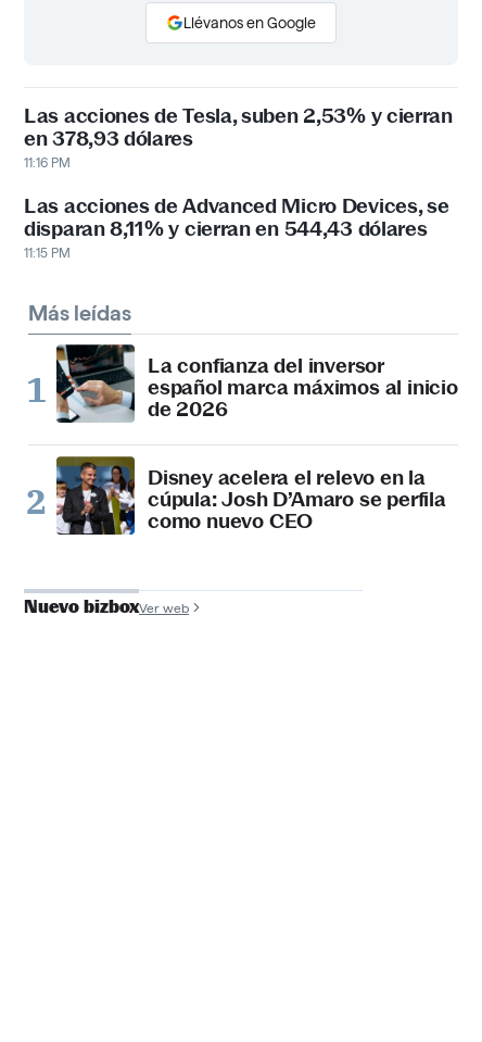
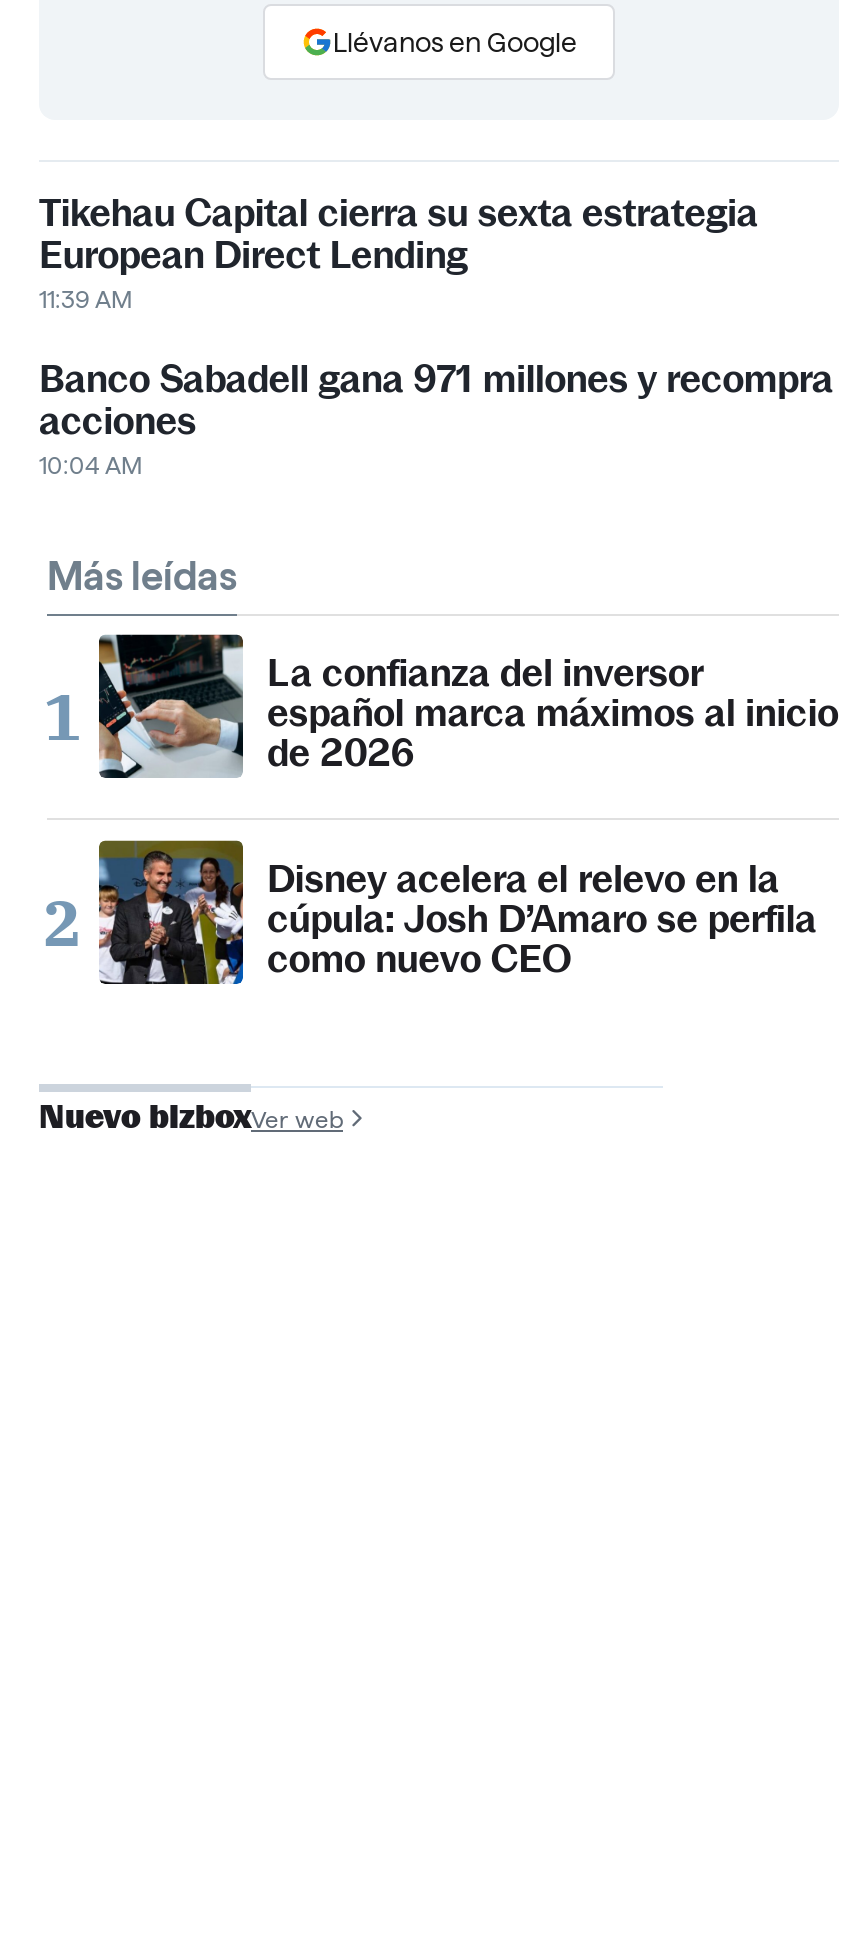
- Las acciones de Tesla, suben 2,53% y cierran
- en 378,93 dólares
- 11:16 PM
+ Tikehau Capital cierra su sexta estrategia
+ European Direct Lending
+ 11:39 AM

- Las acciones de Advanced Micro Devices, se
- disparan 8,11% y cierran en 544,43 dólares
- 11:15 PM
+ Banco Sabadell gana 971 millones y recompra
+ acciones
+ 10:04 AM
